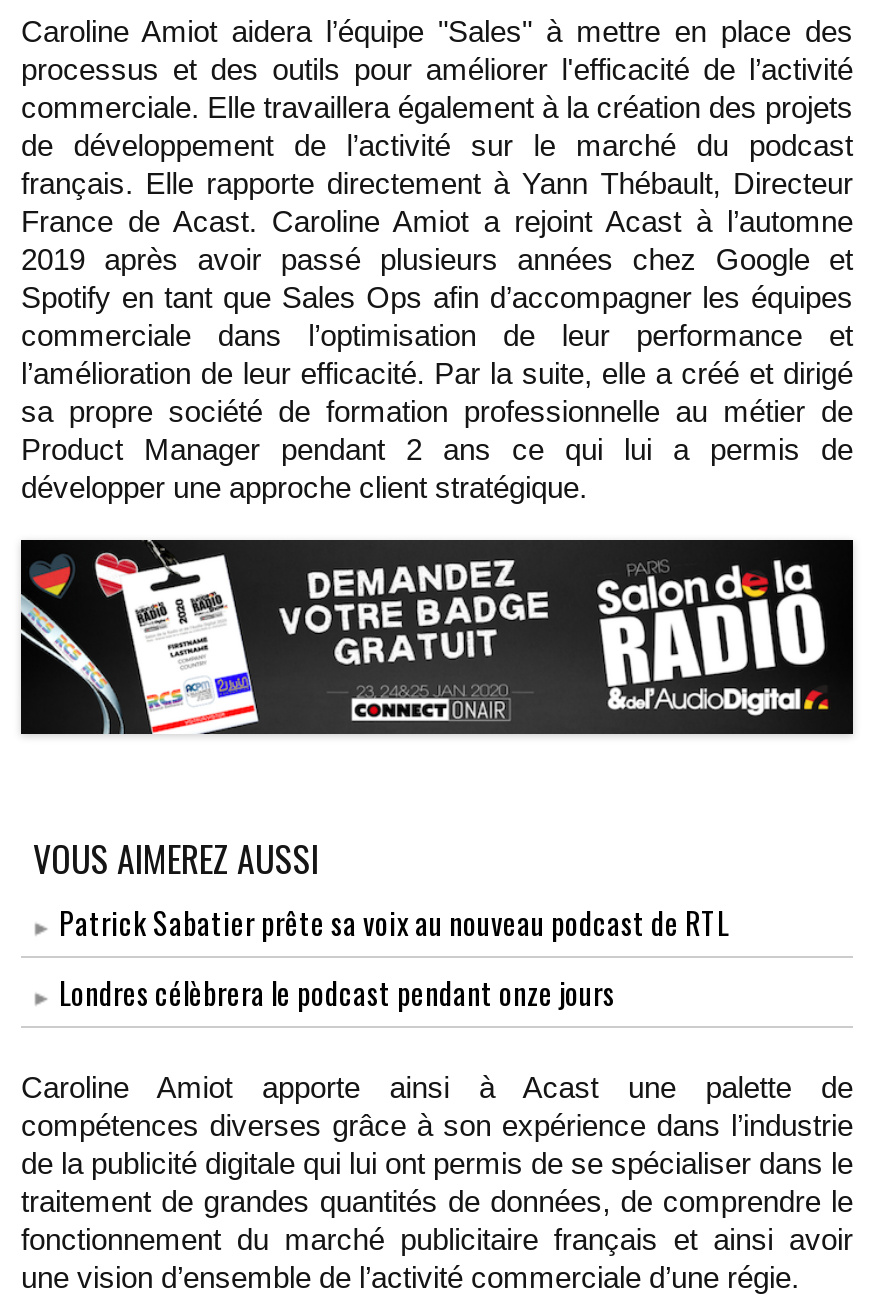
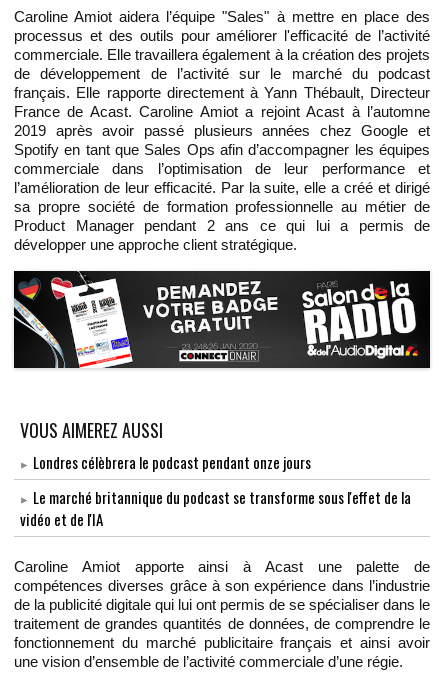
- Patrick Sabatier prête sa voix au nouveau podcast de RTL

moved up: Londres célèbrera le podcast pendant onze jours

+ Le marché britannique du podcast se transforme sous l'effet de la
+ vidéo et de l'IA
